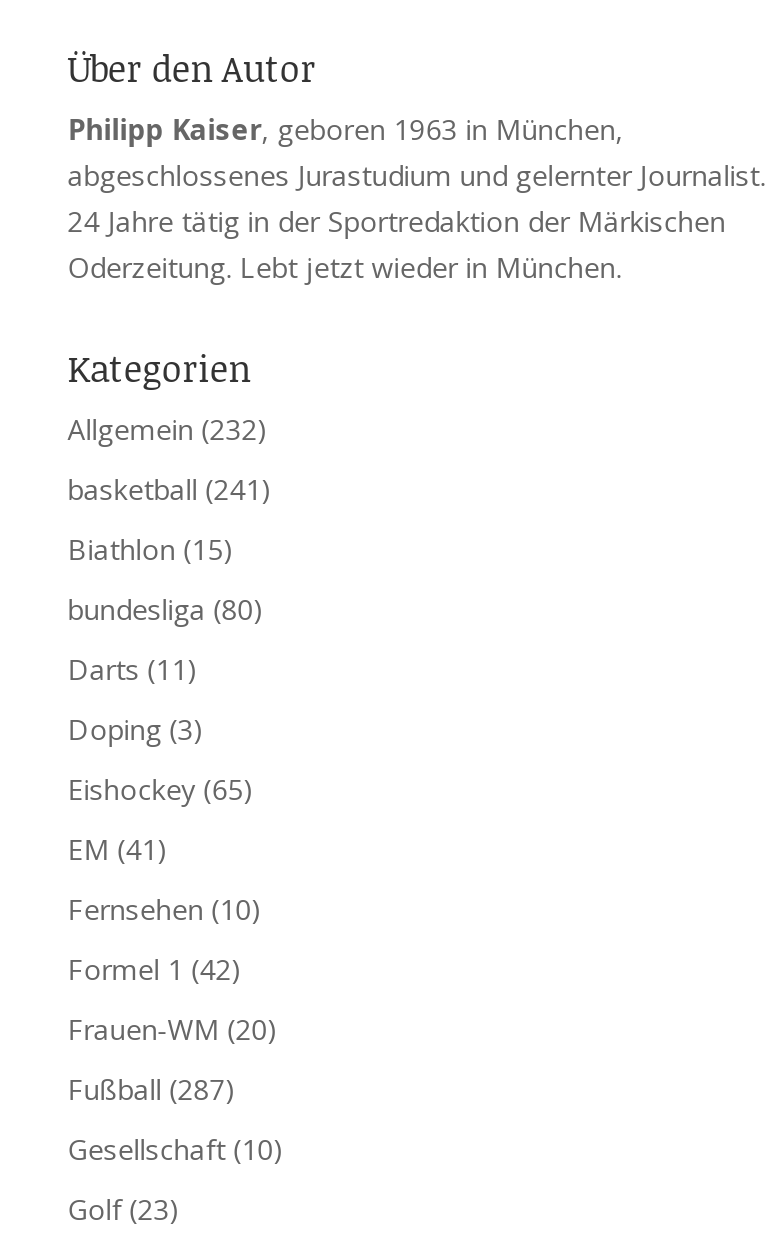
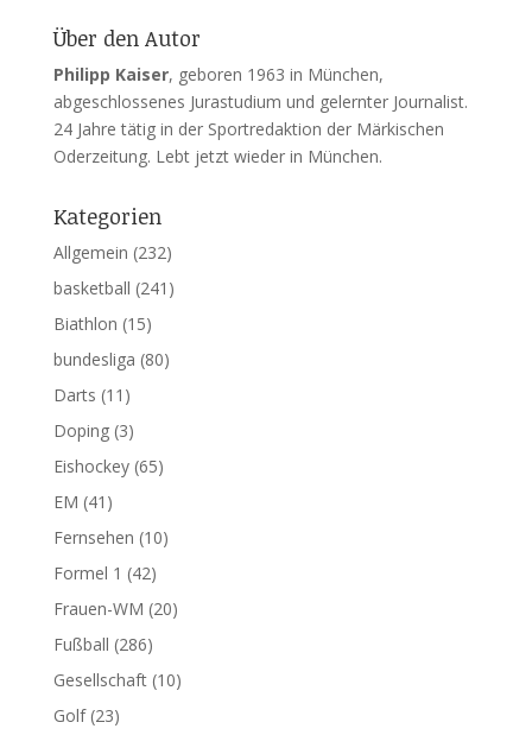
- Fußball (287)
+ Fußball (286)
